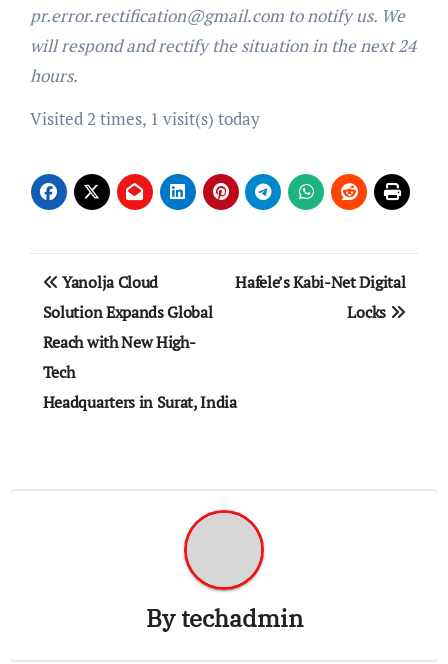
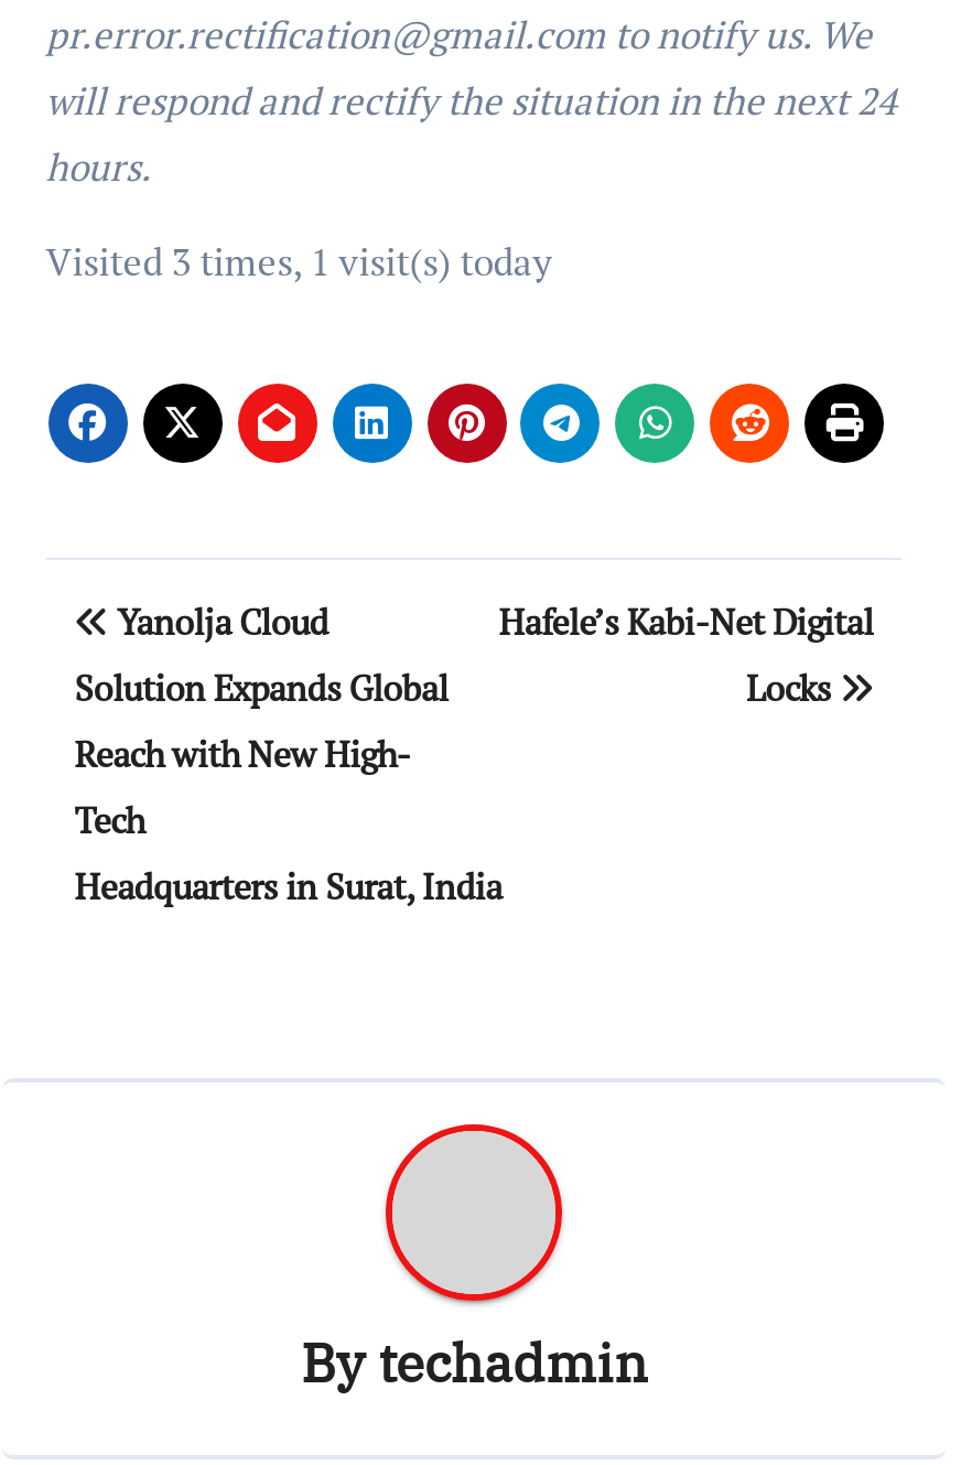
- Visited 2 times, 1 visit(s) today
+ Visited 3 times, 1 visit(s) today
